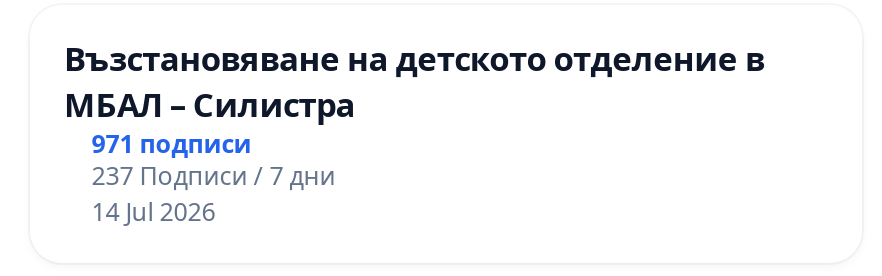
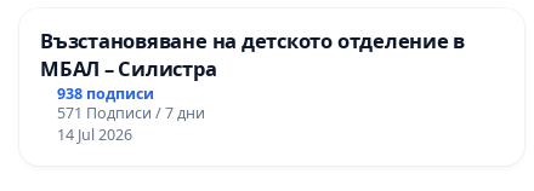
- 971 подписи
+ 938 подписи

- 237 Подписи / 7 дни
+ 571 Подписи / 7 дни
